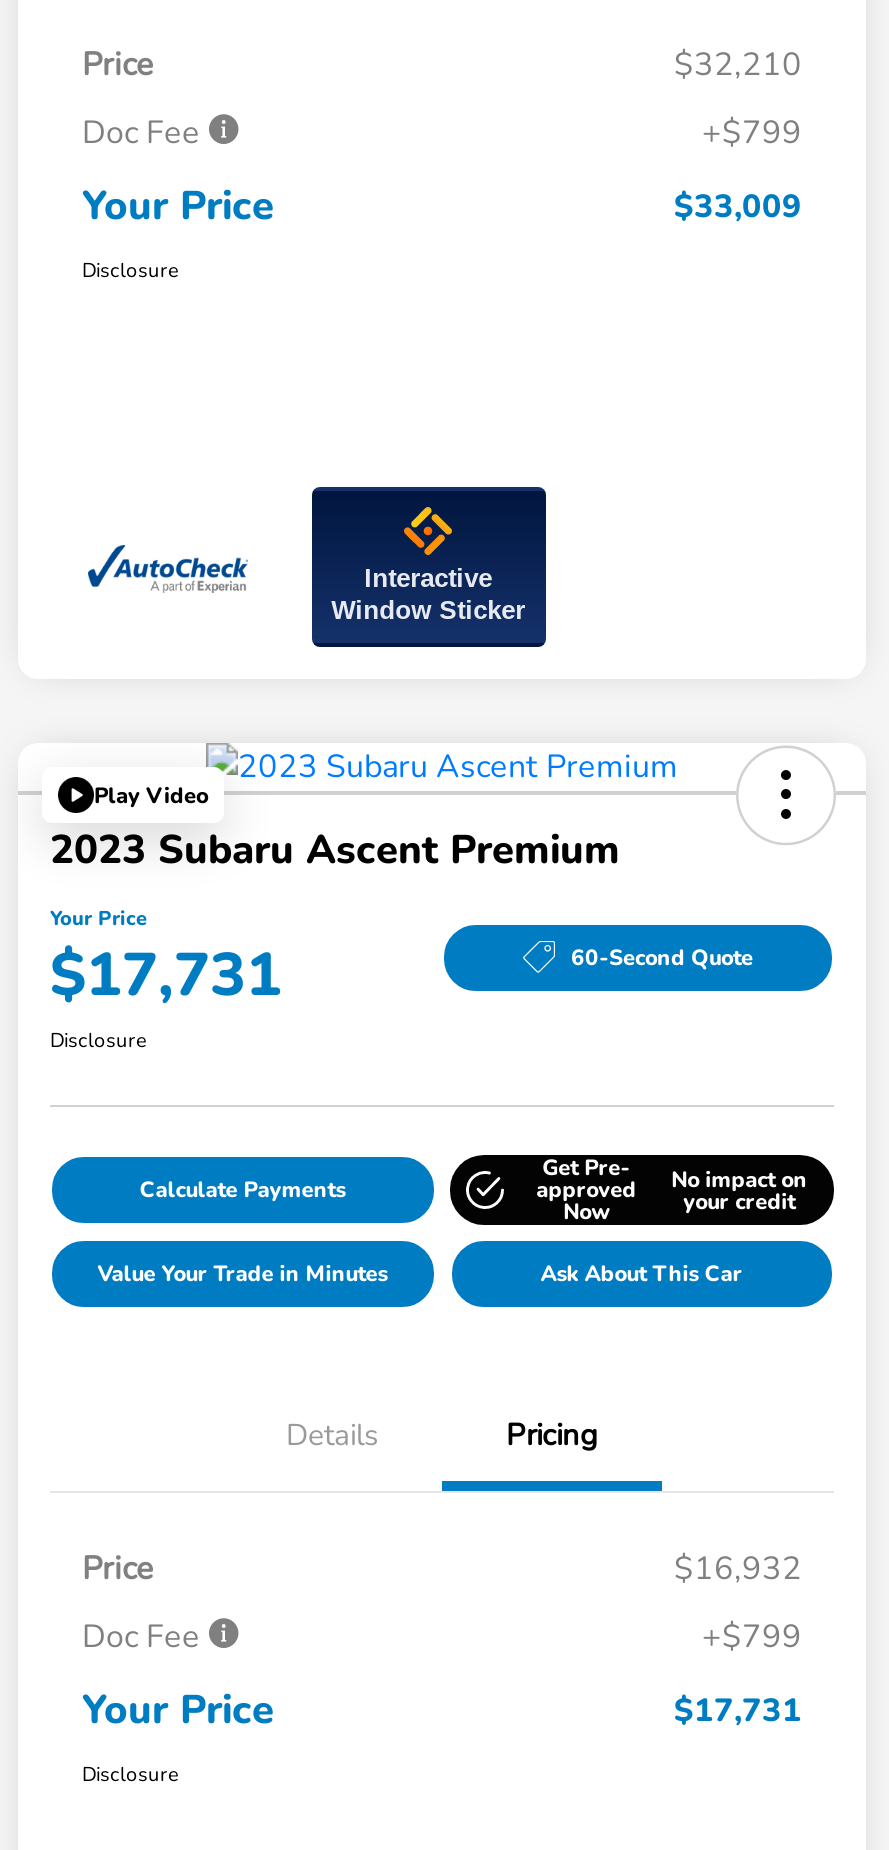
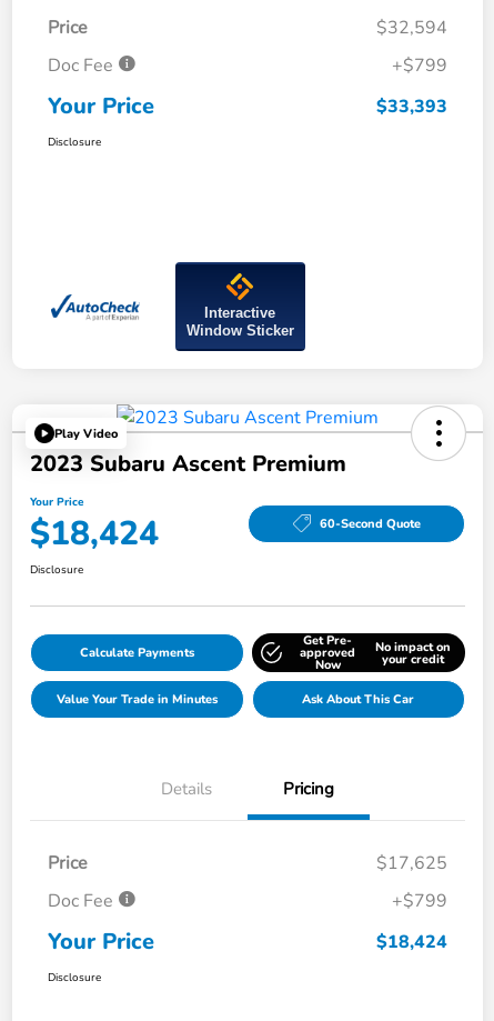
- $32,210
+ $32,594

- $33,009
+ $33,393

- $17,731
+ $18,424

- $16,932
+ $17,625

- $17,731
+ $18,424
